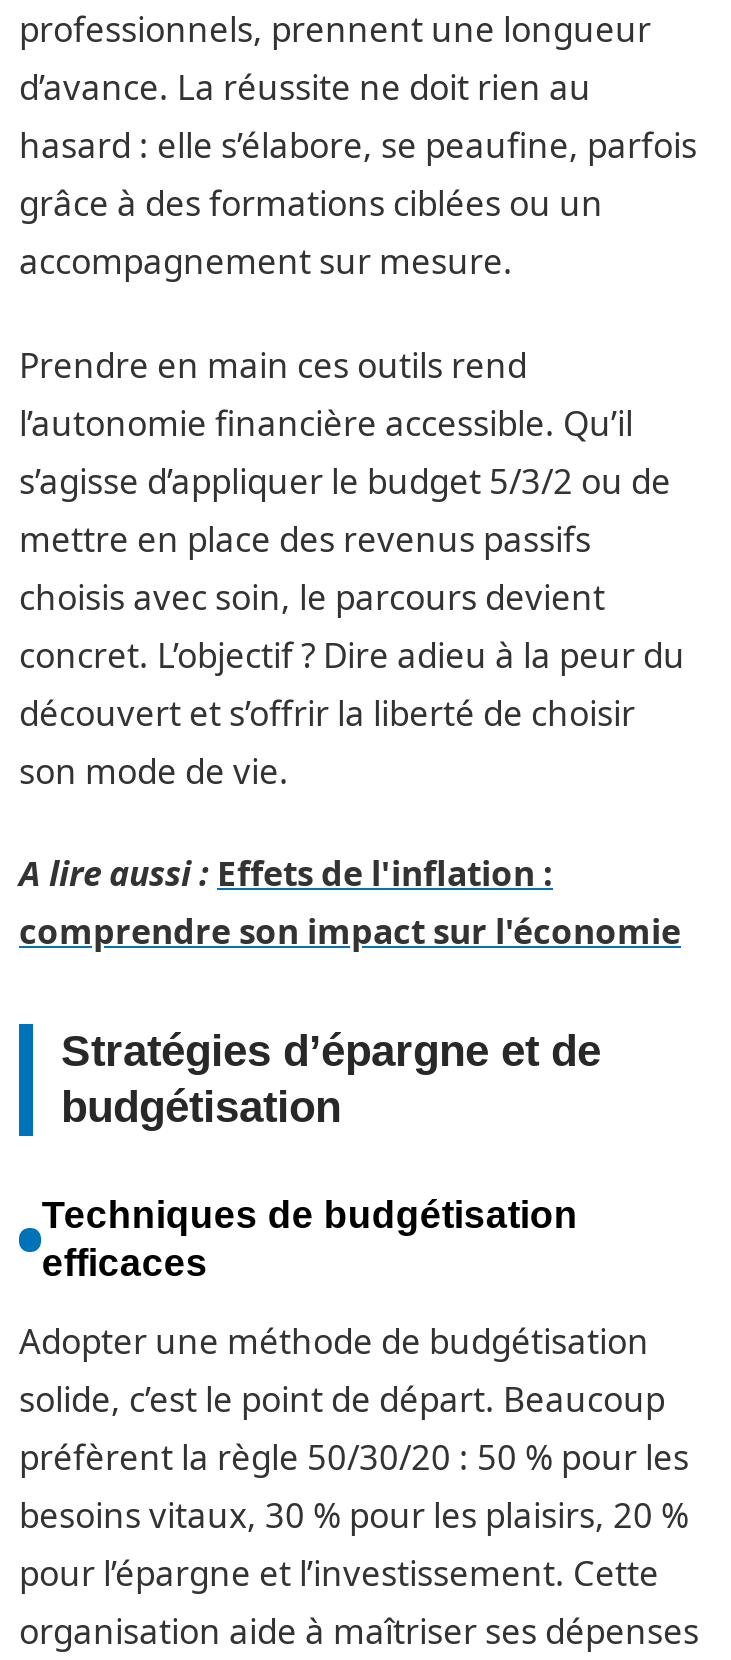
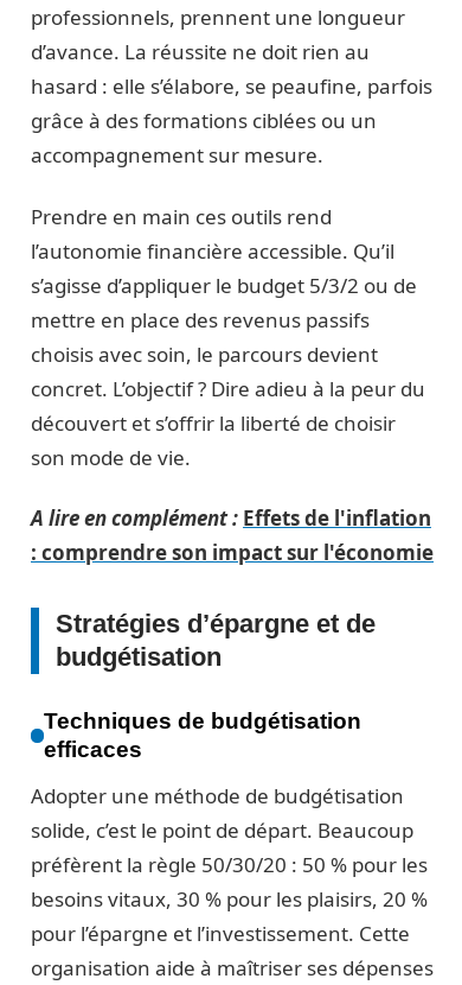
- A lire aussi : Effets de l'inflation :
- comprendre son impact sur l'économie
+ A lire en complément : Effets de l'inflation
+ : comprendre son impact sur l'économie
